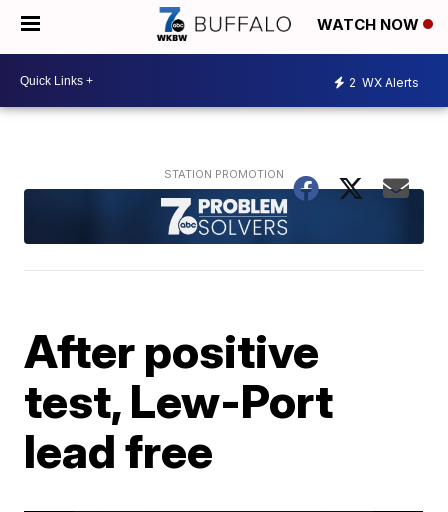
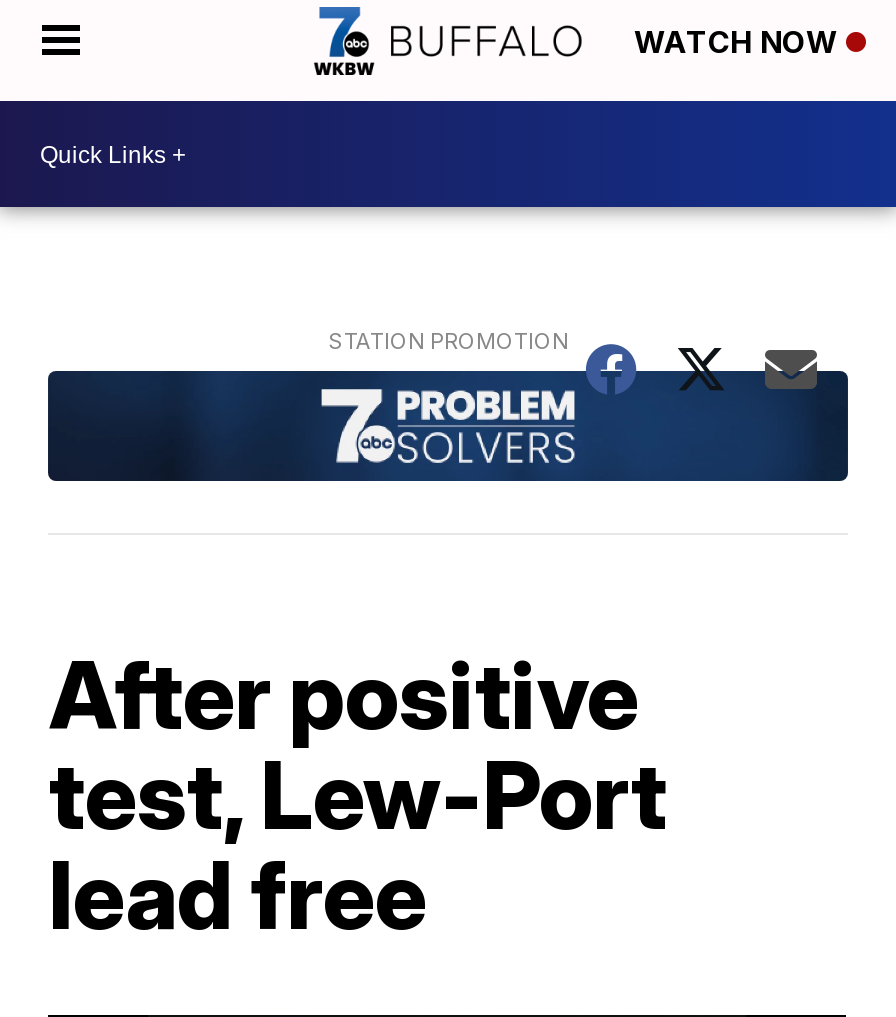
- 2 WX Alerts
